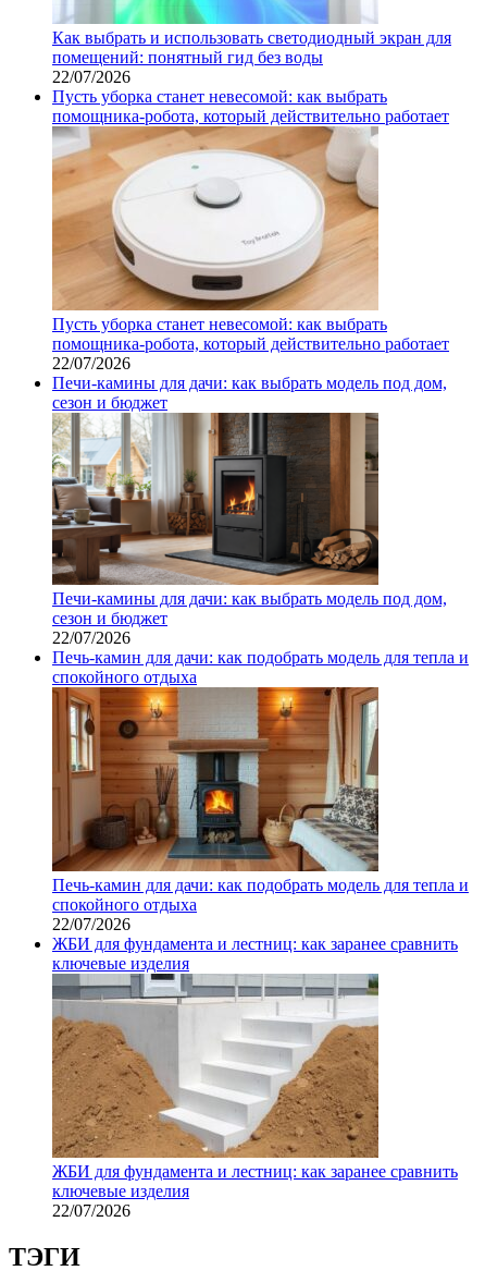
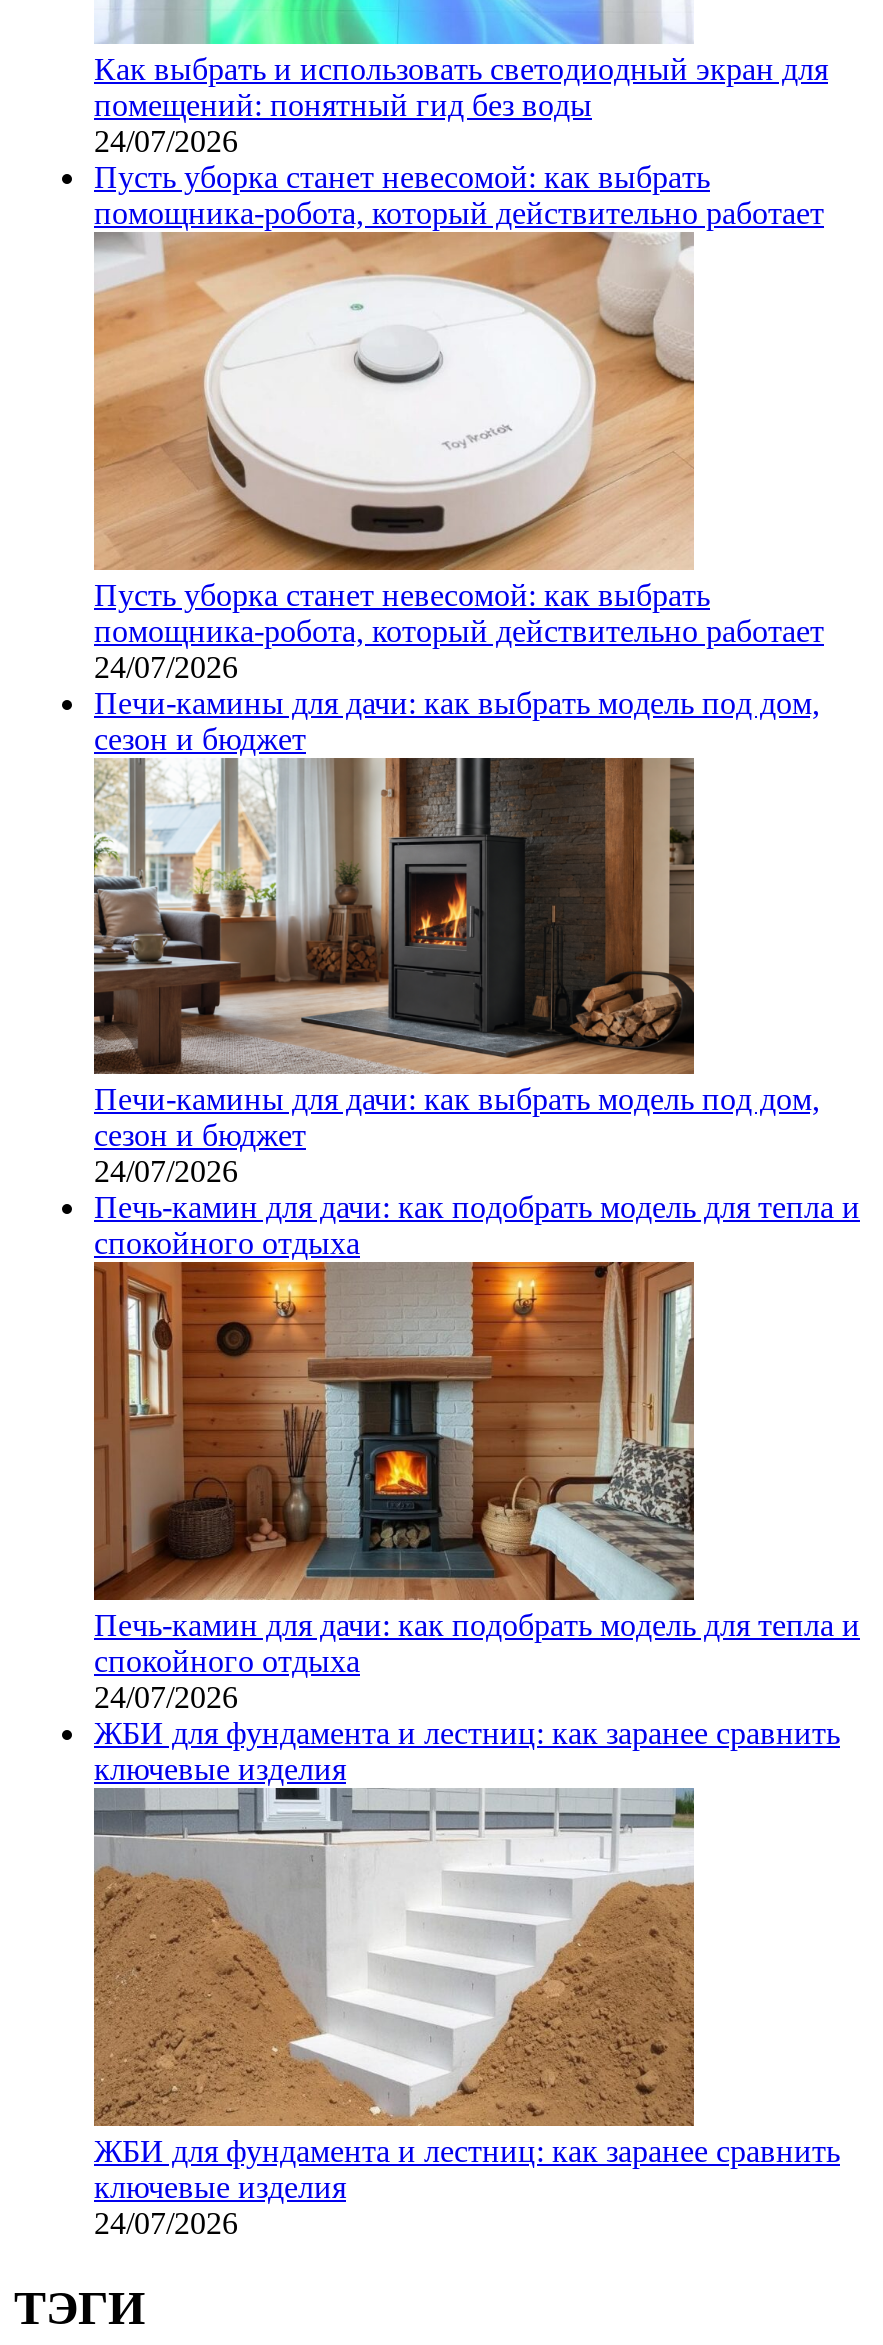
- 22/07/2026
+ 24/07/2026

- 22/07/2026
+ 24/07/2026

- 22/07/2026
+ 24/07/2026

- 22/07/2026
+ 24/07/2026

- 22/07/2026
+ 24/07/2026
